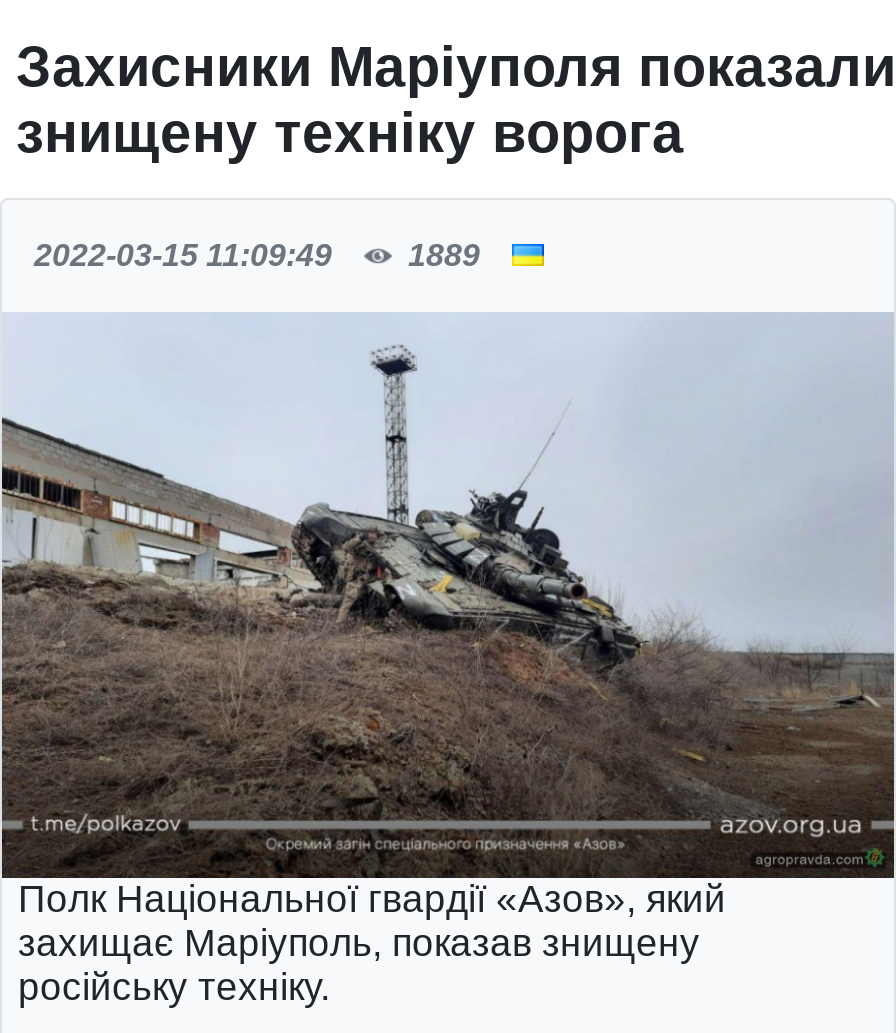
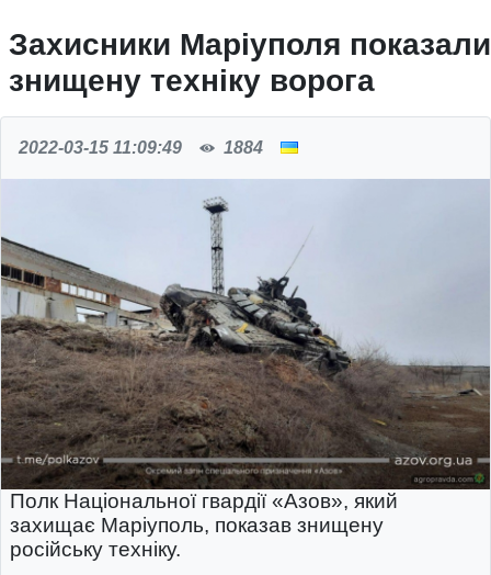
- 1889
+ 1884
